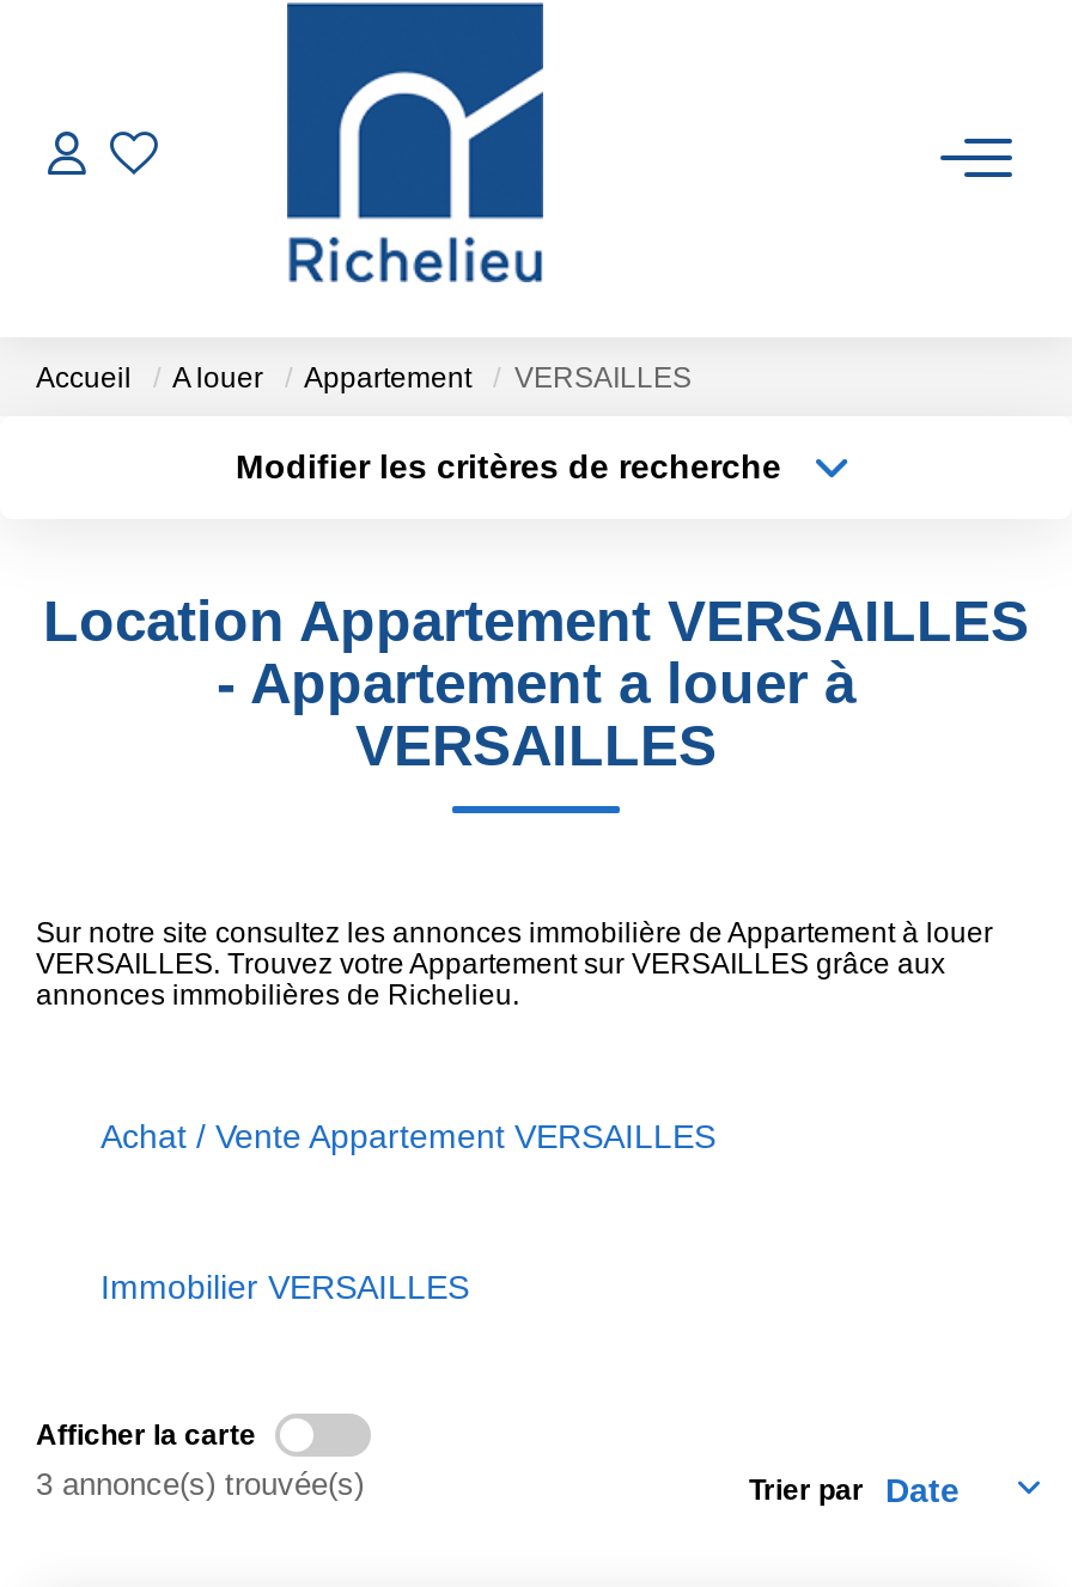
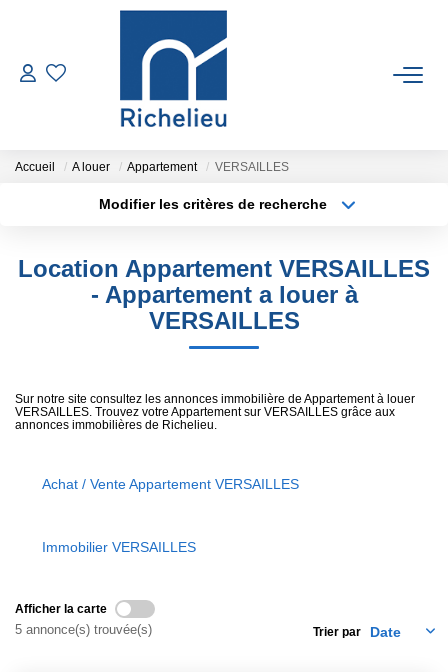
- 3 annonce(s) trouvée(s)
+ 5 annonce(s) trouvée(s)
